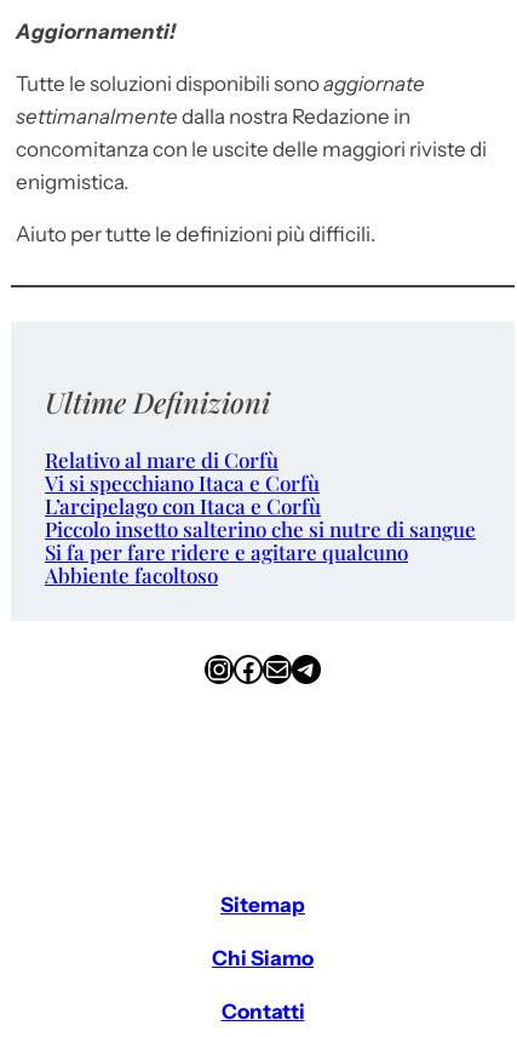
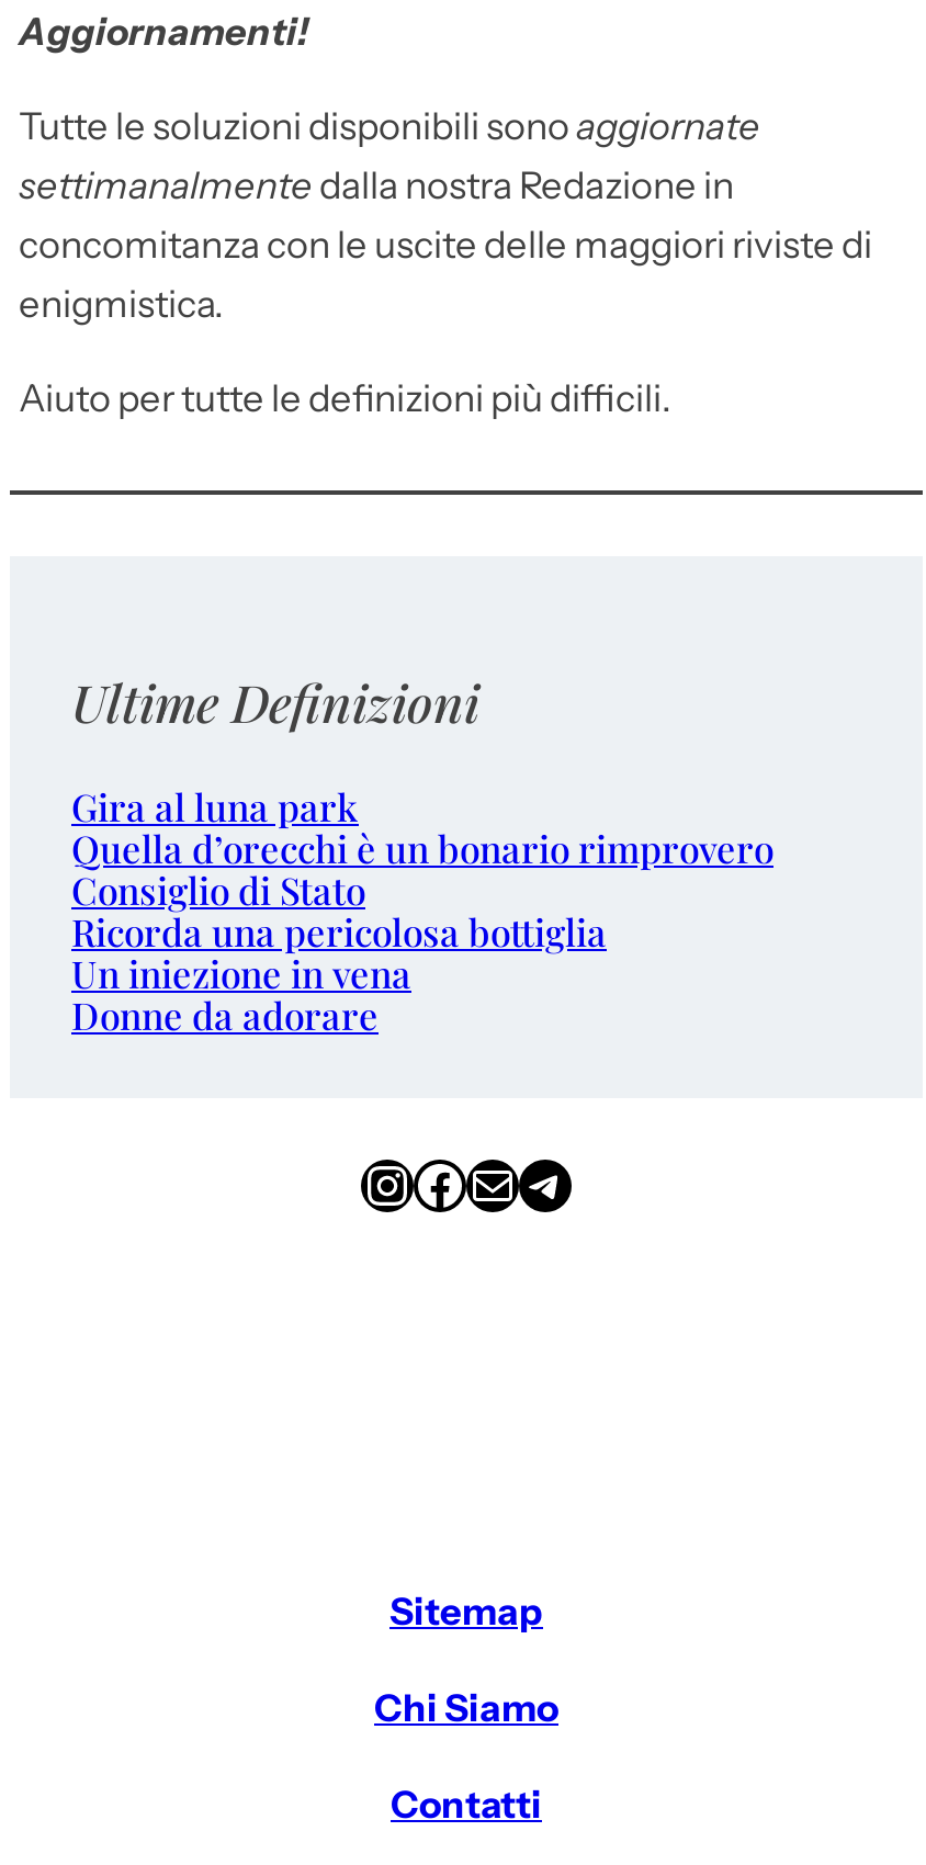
- Relativo al mare di Corfù
- Vi si specchiano Itaca e Corfù
- L’arcipelago con Itaca e Corfù
- Piccolo insetto salterino che si nutre di sangue
- Si fa per fare ridere e agitare qualcuno
- Abbiente facoltoso
+ Gira al luna park
+ Quella d’orecchi è un bonario rimprovero
+ Consiglio di Stato
+ Ricorda una pericolosa bottiglia
+ Un iniezione in vena
+ Donne da adorare
